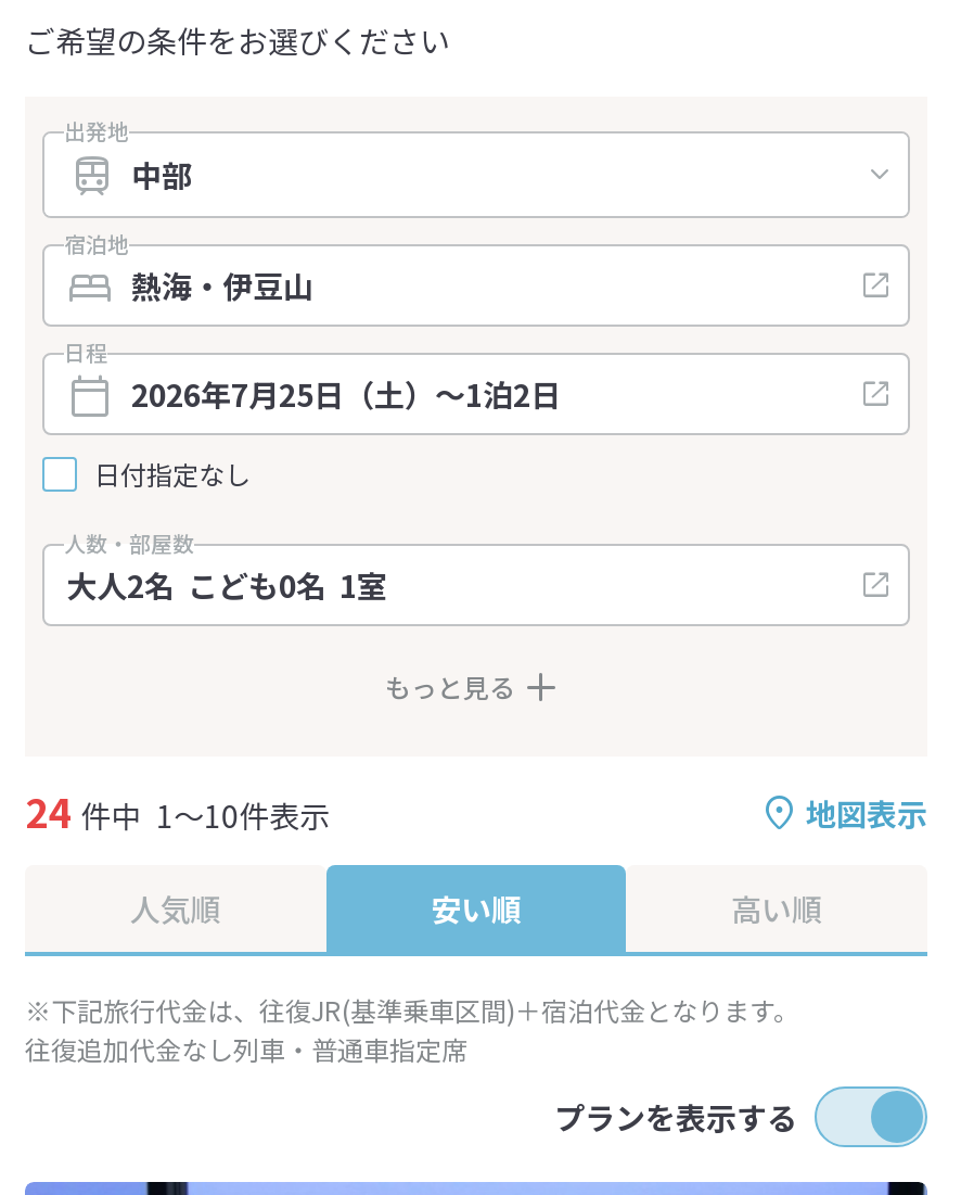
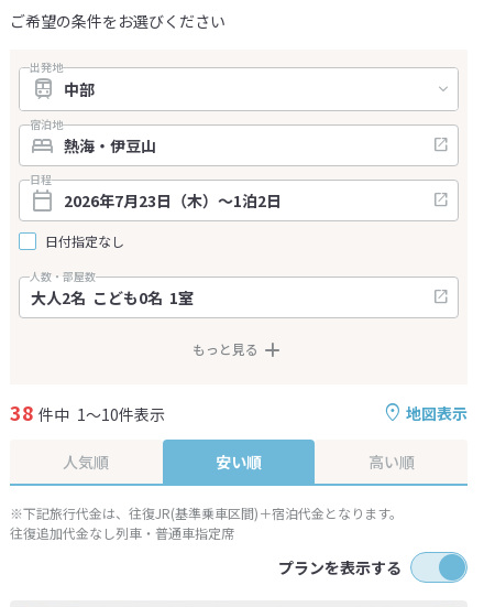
- 24 件中 1～10件表示
+ 38 件中 1～10件表示
